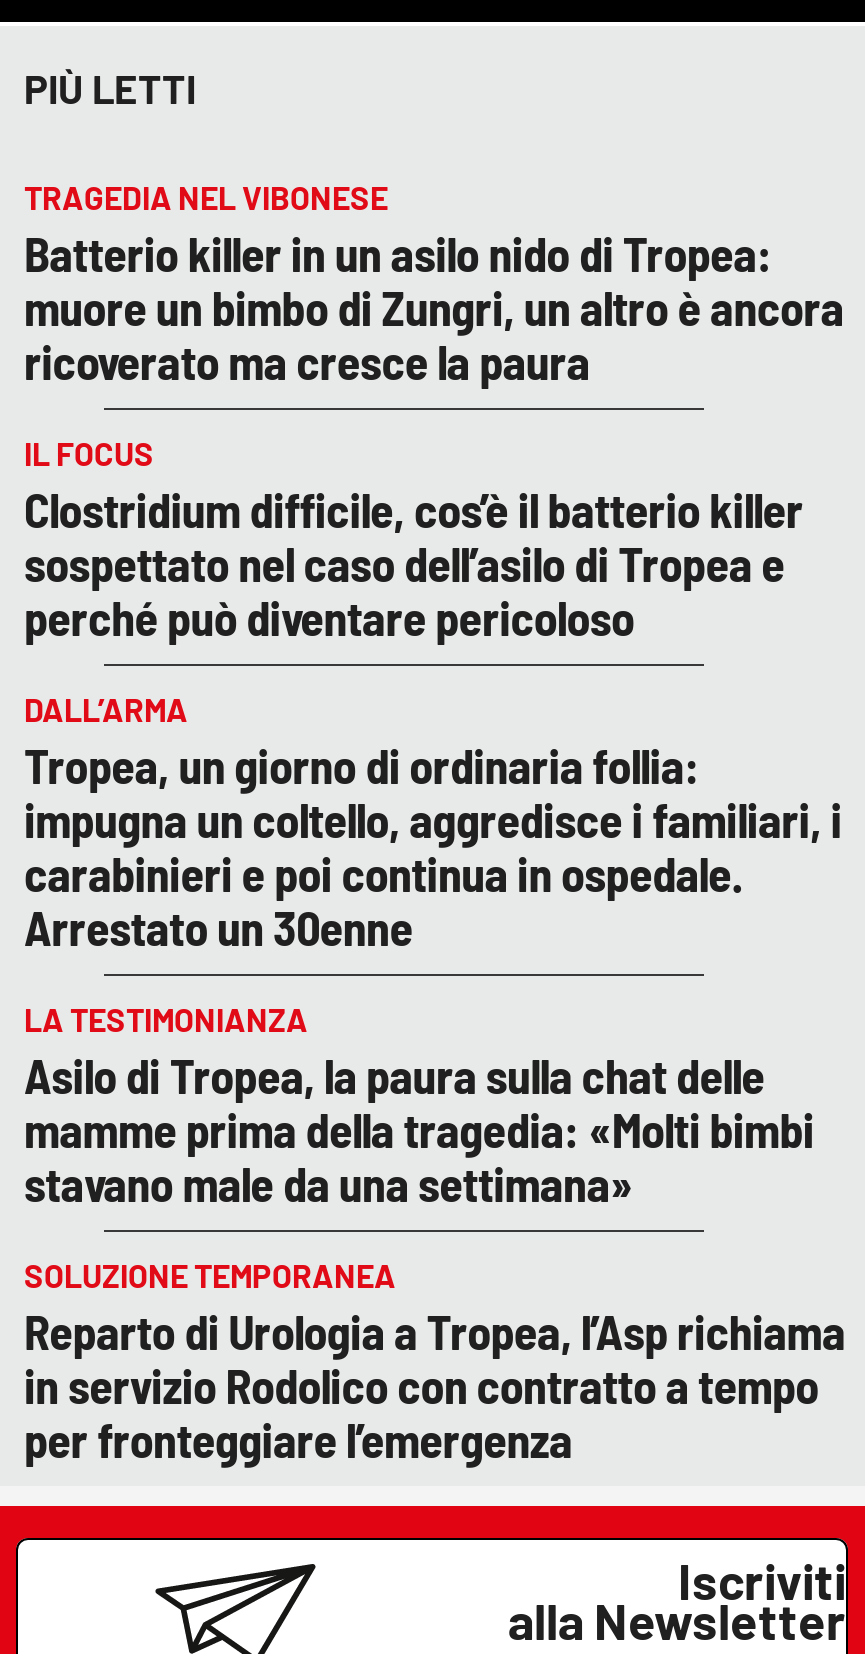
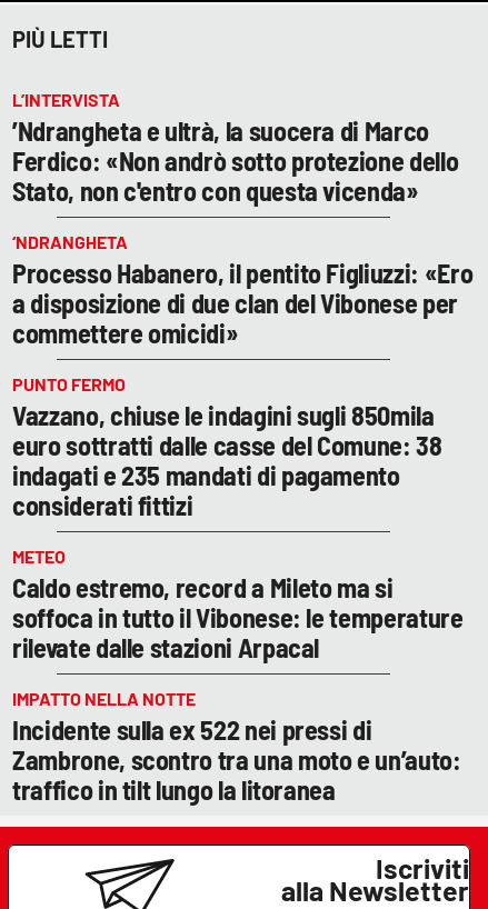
- TRAGEDIA NEL VIBONESE
- Batterio killer in un asilo nido di Tropea:
- muore un bimbo di Zungri, un altro è ancora
- ricoverato ma cresce la paura
+ L’INTERVISTA
+ ’Ndrangheta e ultrà, la suocera di Marco
+ Ferdico: «Non andrò sotto protezione dello
+ Stato, non c'entro con questa vicenda»

- IL FOCUS
- Clostridium difficile, cos’è il batterio killer
- sospettato nel caso dell’asilo di Tropea e
- perché può diventare pericoloso
+ ‘NDRANGHETA
+ Processo Habanero, il pentito Figliuzzi: «Ero
+ a disposizione di due clan del Vibonese per
+ commettere omicidi»

- DALL’ARMA
- Tropea, un giorno di ordinaria follia:
- impugna un coltello, aggredisce i familiari, i
- carabinieri e poi continua in ospedale.
- Arrestato un 30enne
+ PUNTO FERMO
+ Vazzano, chiuse le indagini sugli 850mila
+ euro sottratti dalle casse del Comune: 38
+ indagati e 235 mandati di pagamento
+ considerati fittizi

- LA TESTIMONIANZA
- Asilo di Tropea, la paura sulla chat delle
- mamme prima della tragedia: «Molti bimbi
- stavano male da una settimana»
+ METEO
+ Caldo estremo, record a Mileto ma si
+ soffoca in tutto il Vibonese: le temperature
+ rilevate dalle stazioni Arpacal

- SOLUZIONE TEMPORANEA
- Reparto di Urologia a Tropea, l’Asp richiama
- in servizio Rodolico con contratto a tempo
- per fronteggiare l’emergenza
+ IMPATTO NELLA NOTTE
+ Incidente sulla ex 522 nei pressi di
+ Zambrone, scontro tra una moto e un’auto:
+ traffico in tilt lungo la litoranea
